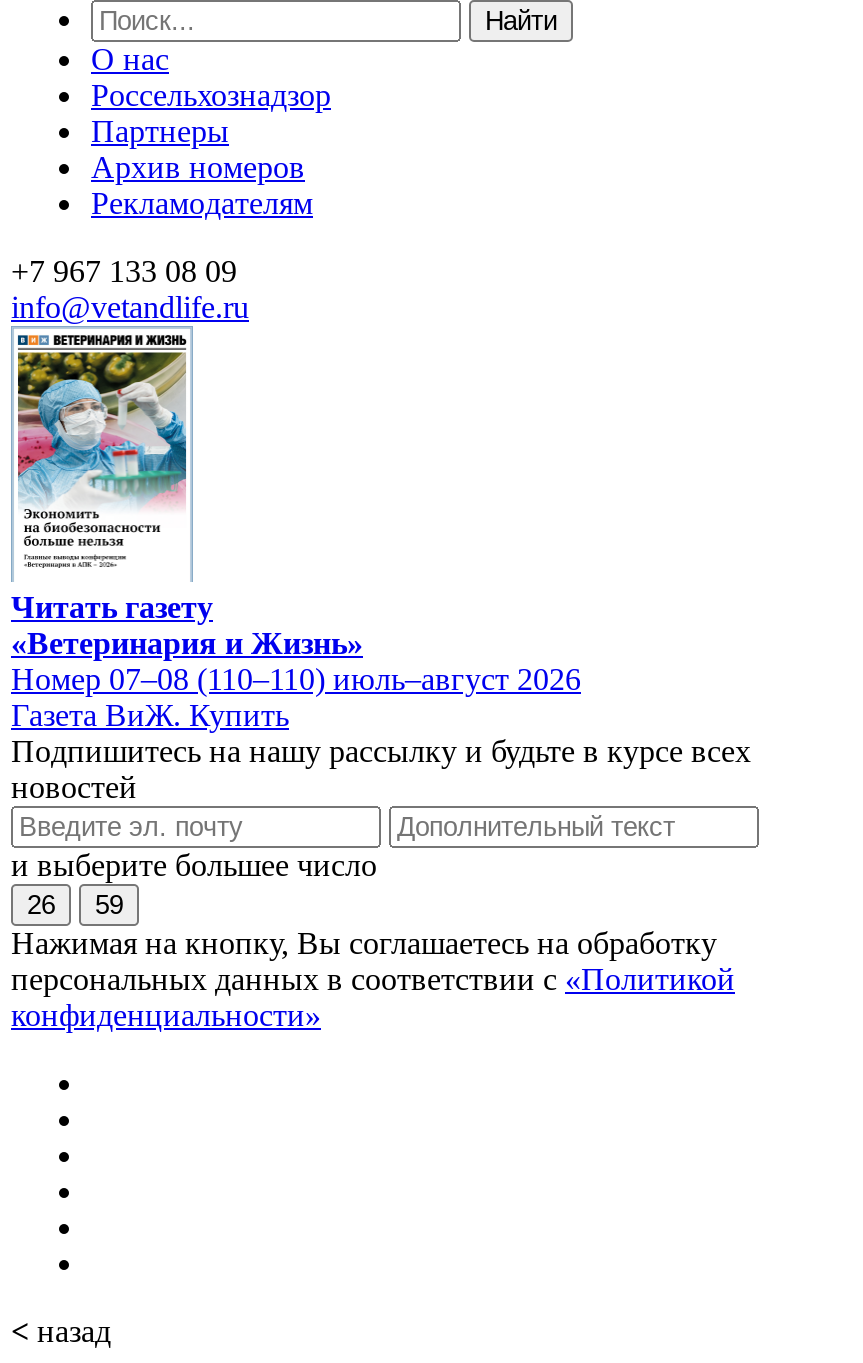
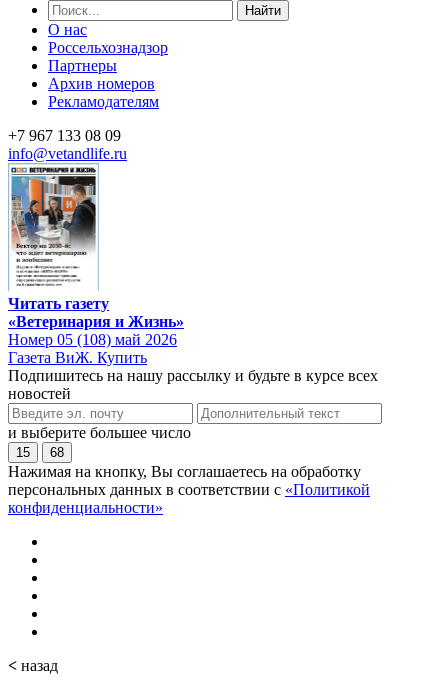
- [image]
+ [image]

- Номер 07–08 (110–110) июль–август 2026
+ Номер 05 (108) май 2026

- 26
+ 15

- 59
+ 68
